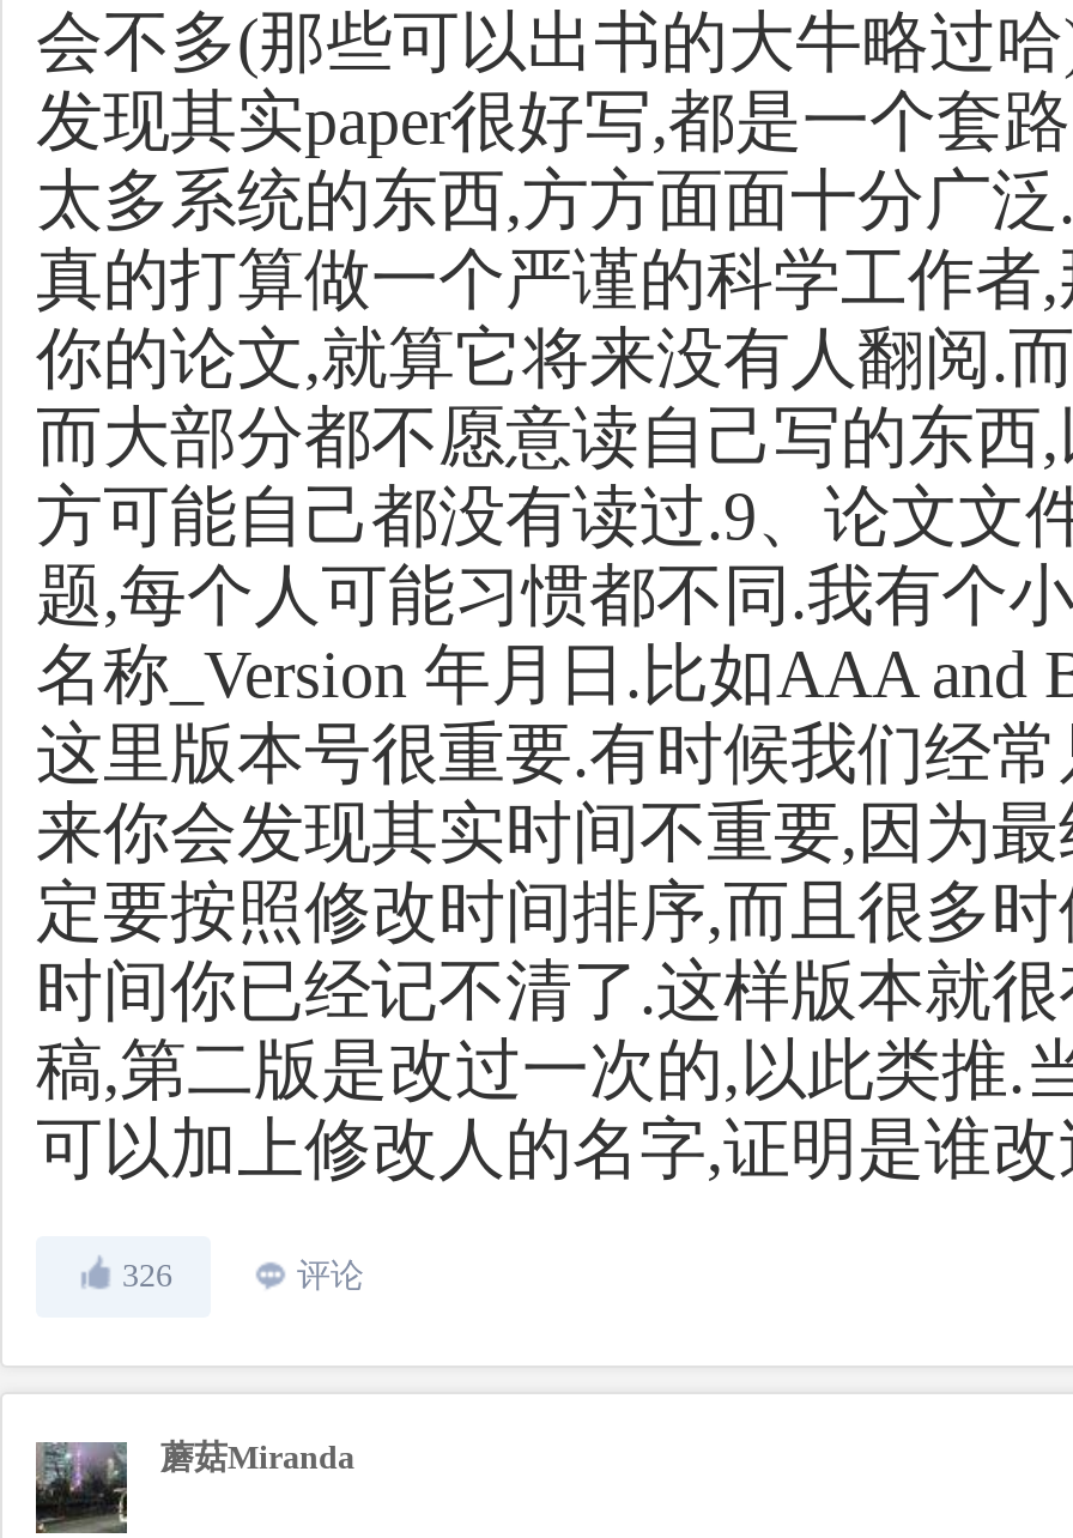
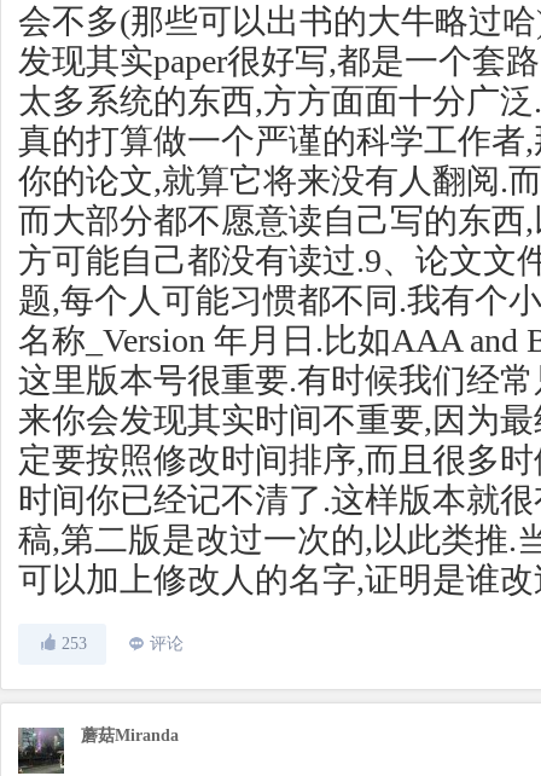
- 326
+ 253
